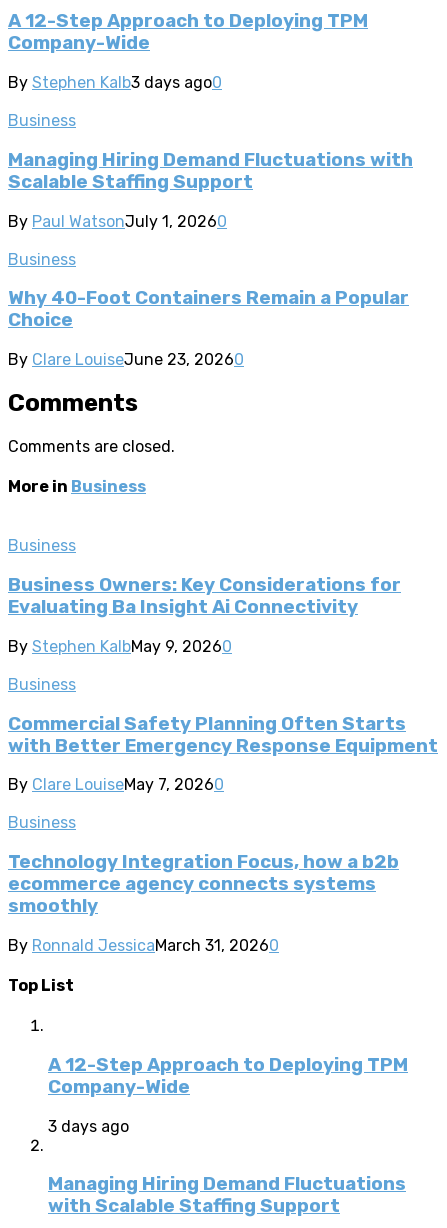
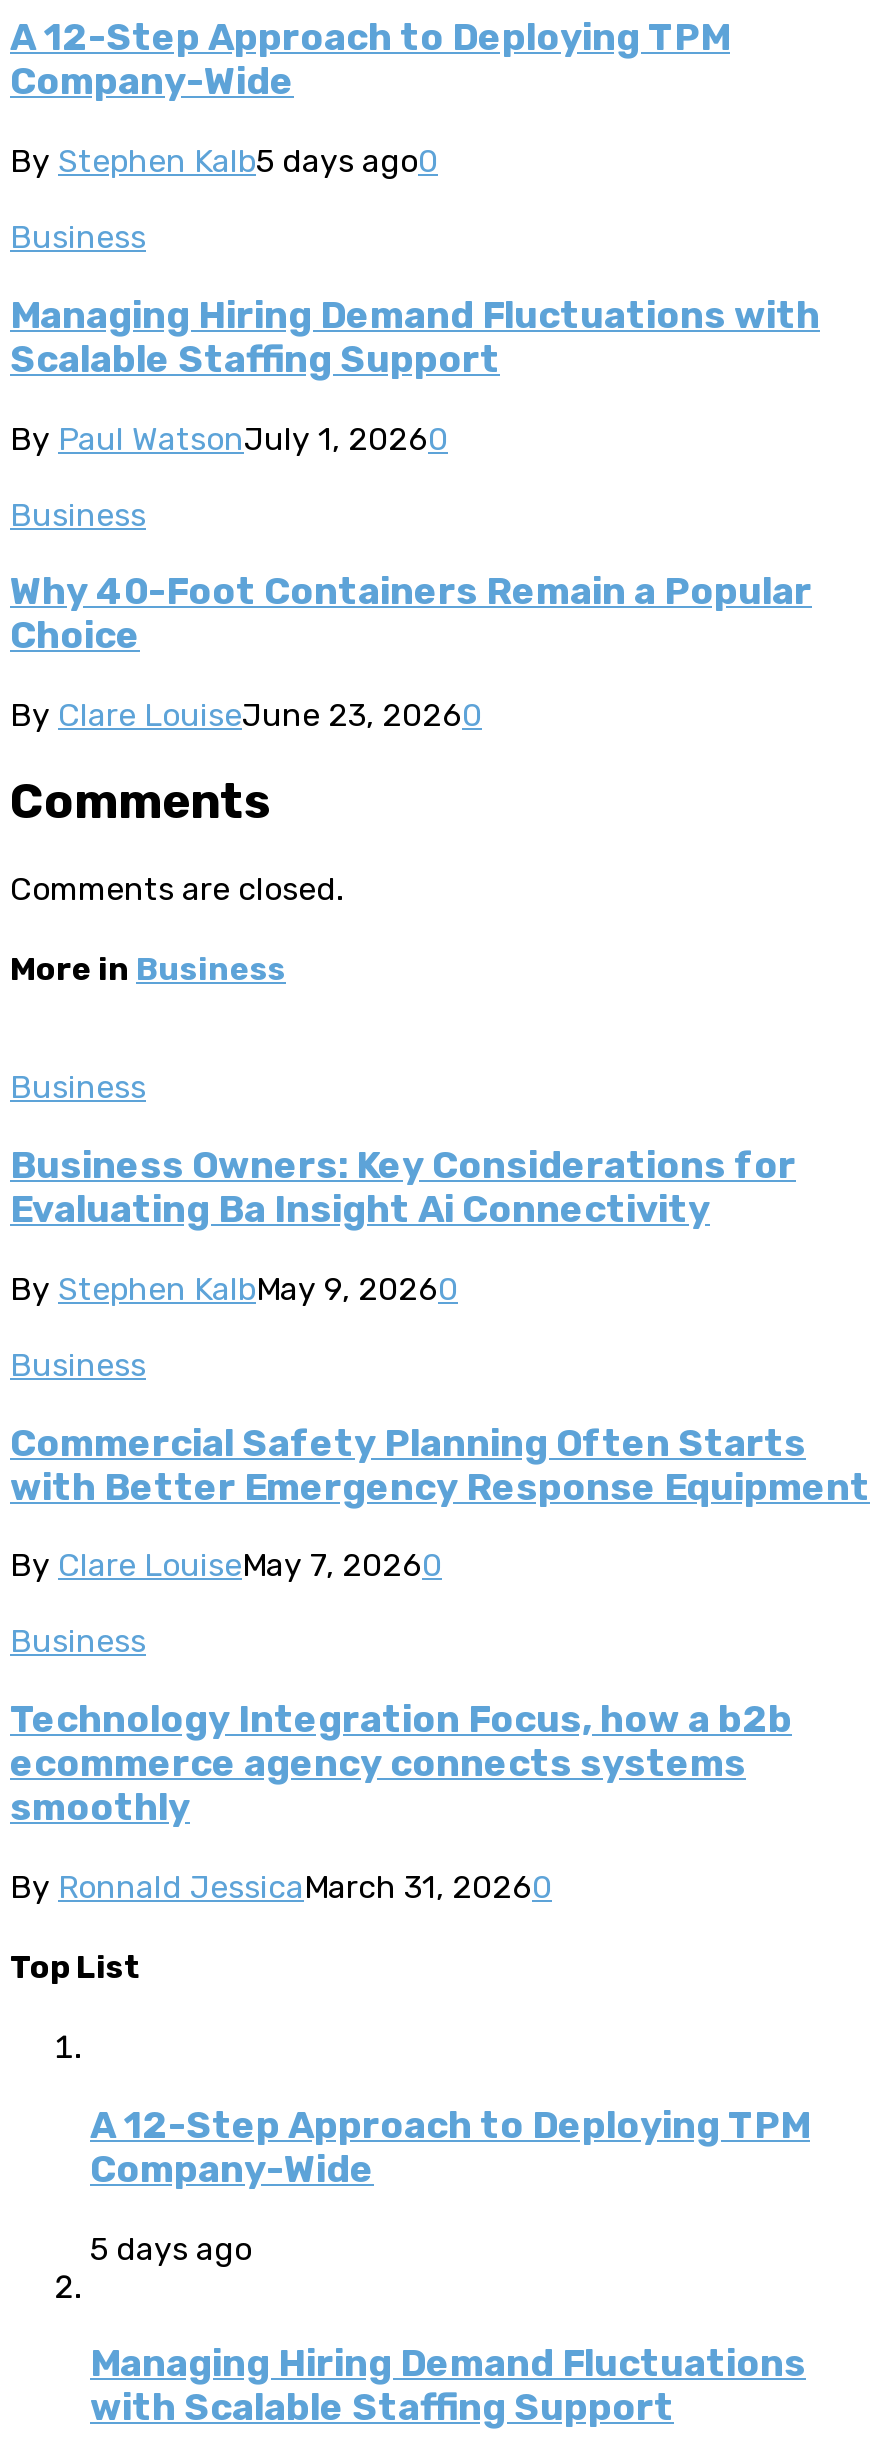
- By Stephen Kalb3 days ago0
+ By Stephen Kalb5 days ago0

- 3 days ago
+ 5 days ago
